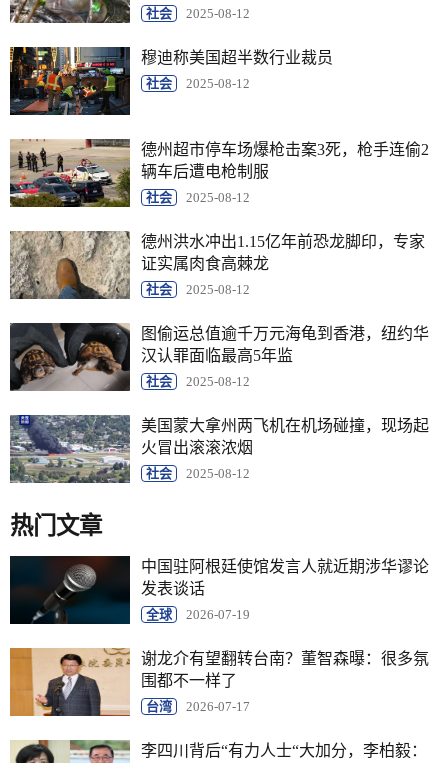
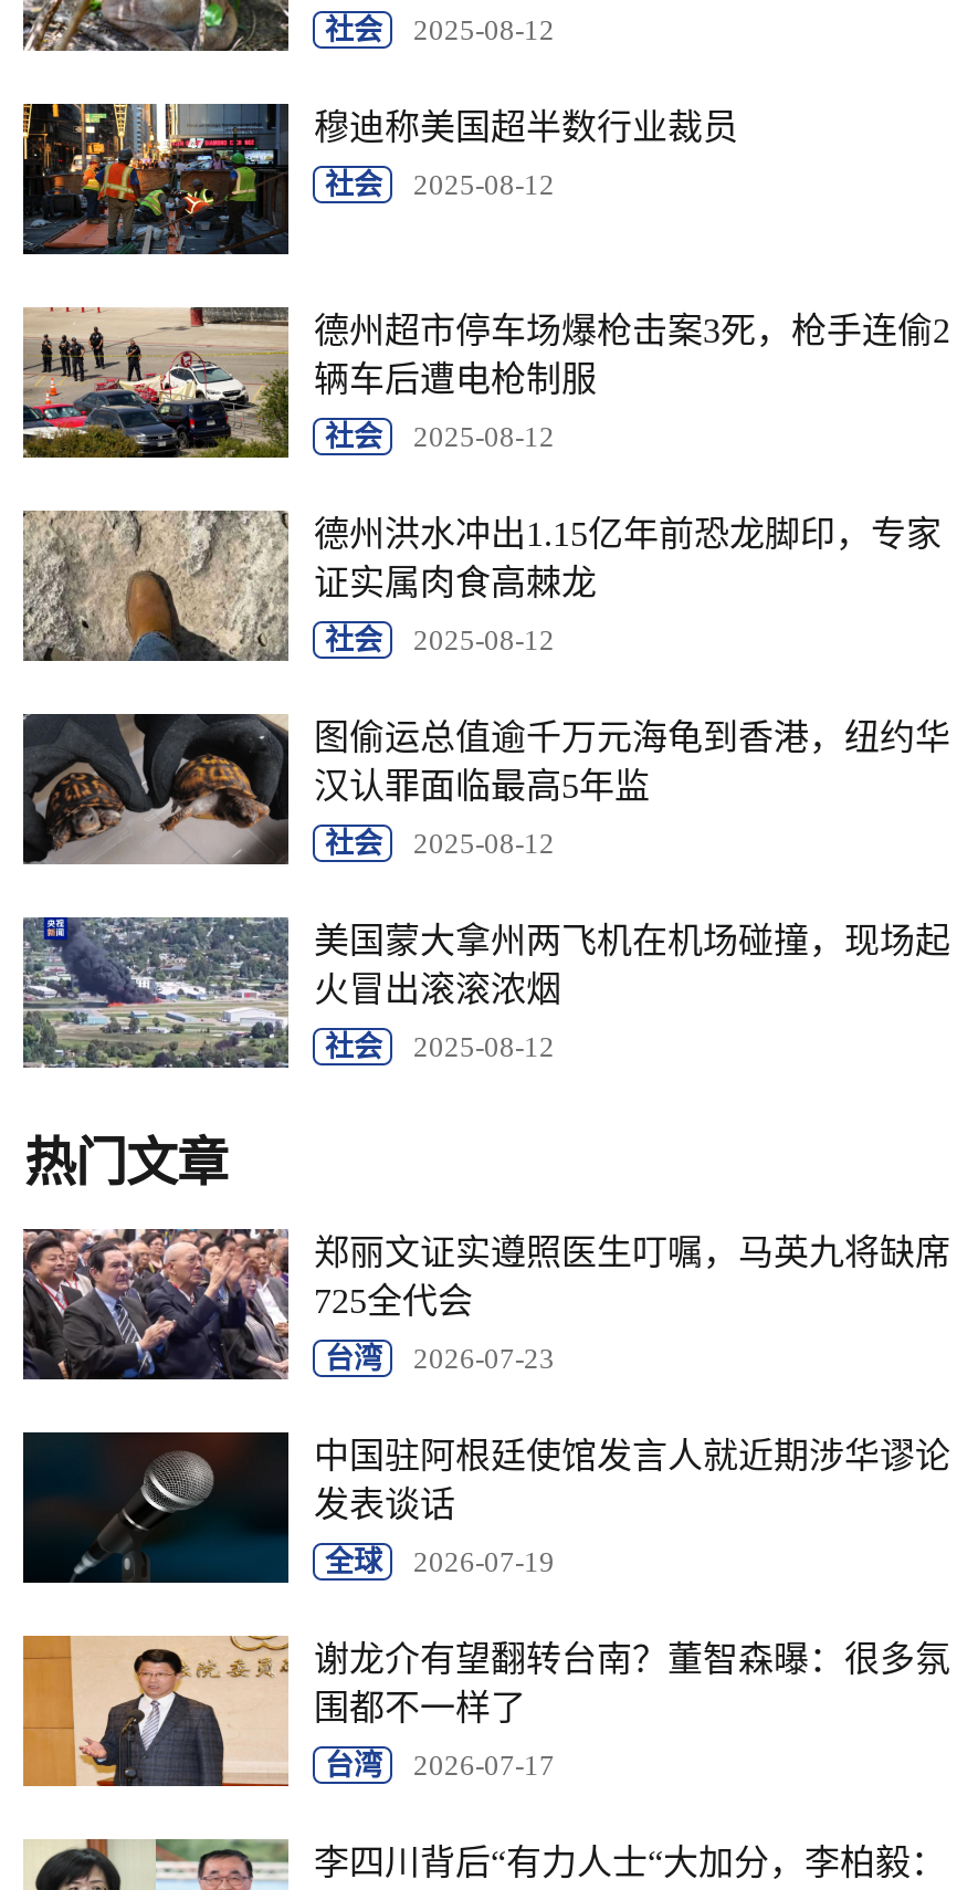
+ [image]
+ 郑丽文证实遵照医生叮嘱，马英九将缺席
+ 725全代会
+ 台湾
+ 2026-07-23
